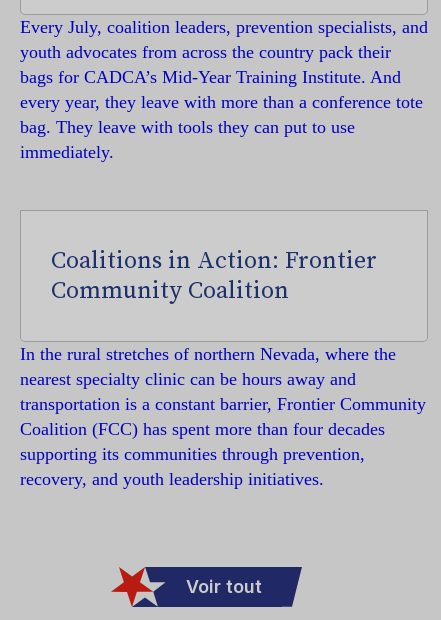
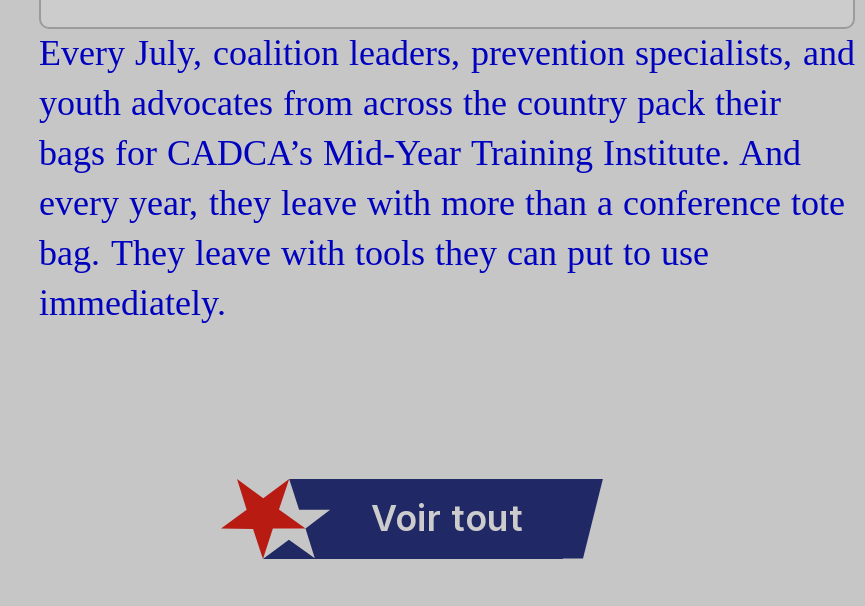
- Coalitions in Action: Frontier
- Community Coalition
- In the rural stretches of northern Nevada, where the
- nearest specialty clinic can be hours away and
- transportation is a constant barrier, Frontier Community
- Coalition (FCC) has spent more than four decades
- supporting its communities through prevention,
- recovery, and youth leadership initiatives.
